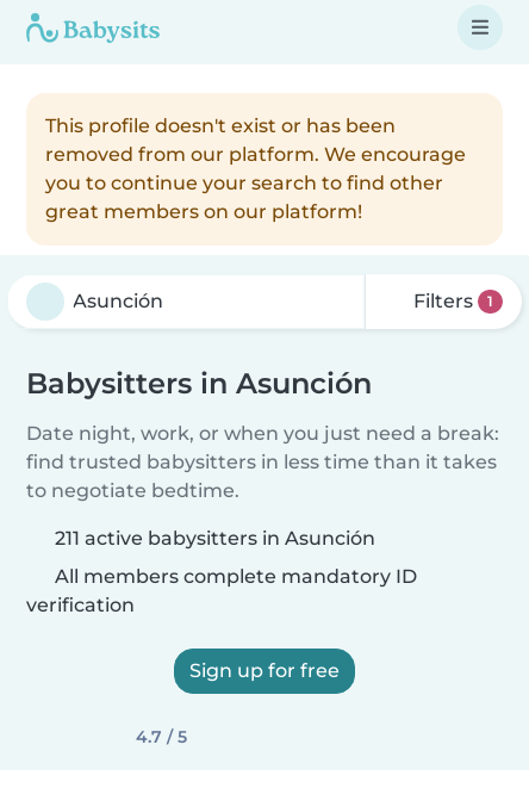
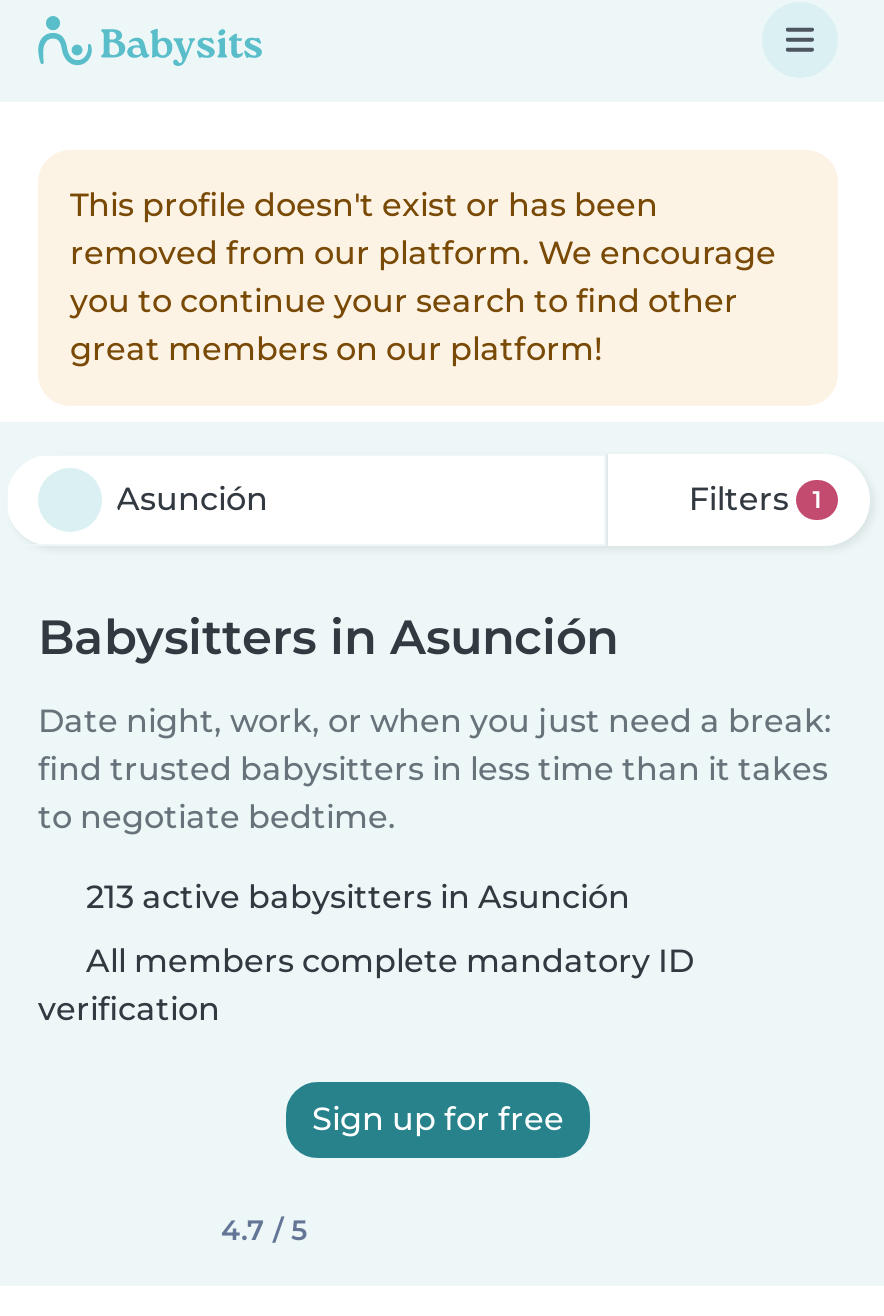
- 211 active babysitters in Asunción
+ 213 active babysitters in Asunción
